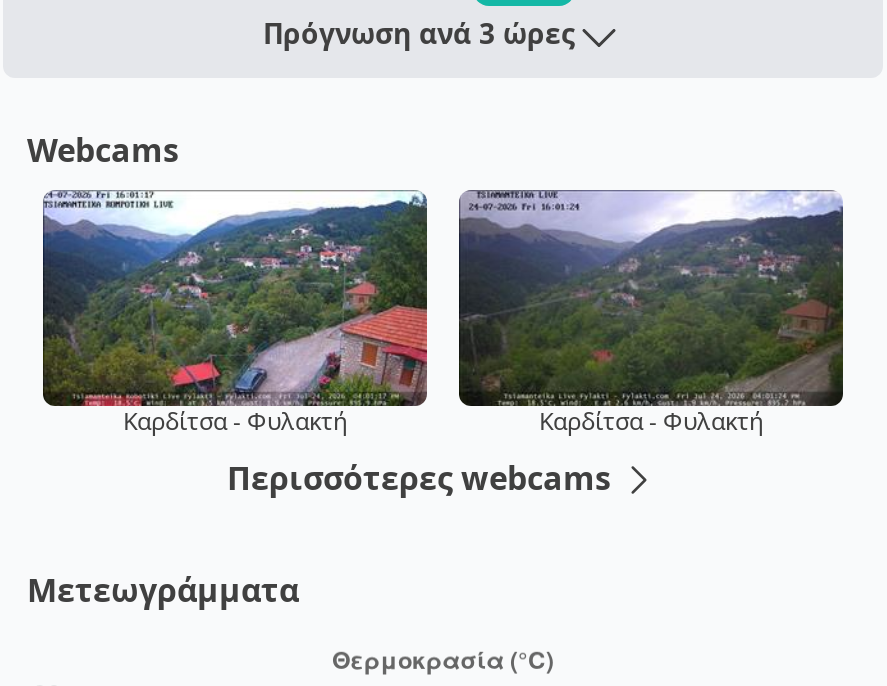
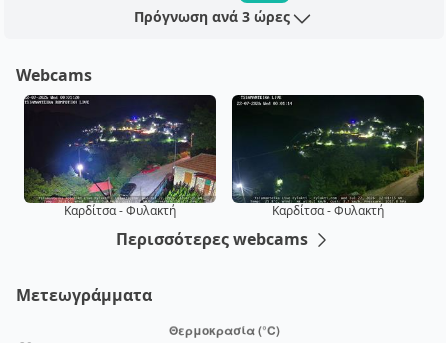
- [image]
+ [image]

- [image]
+ [image]
